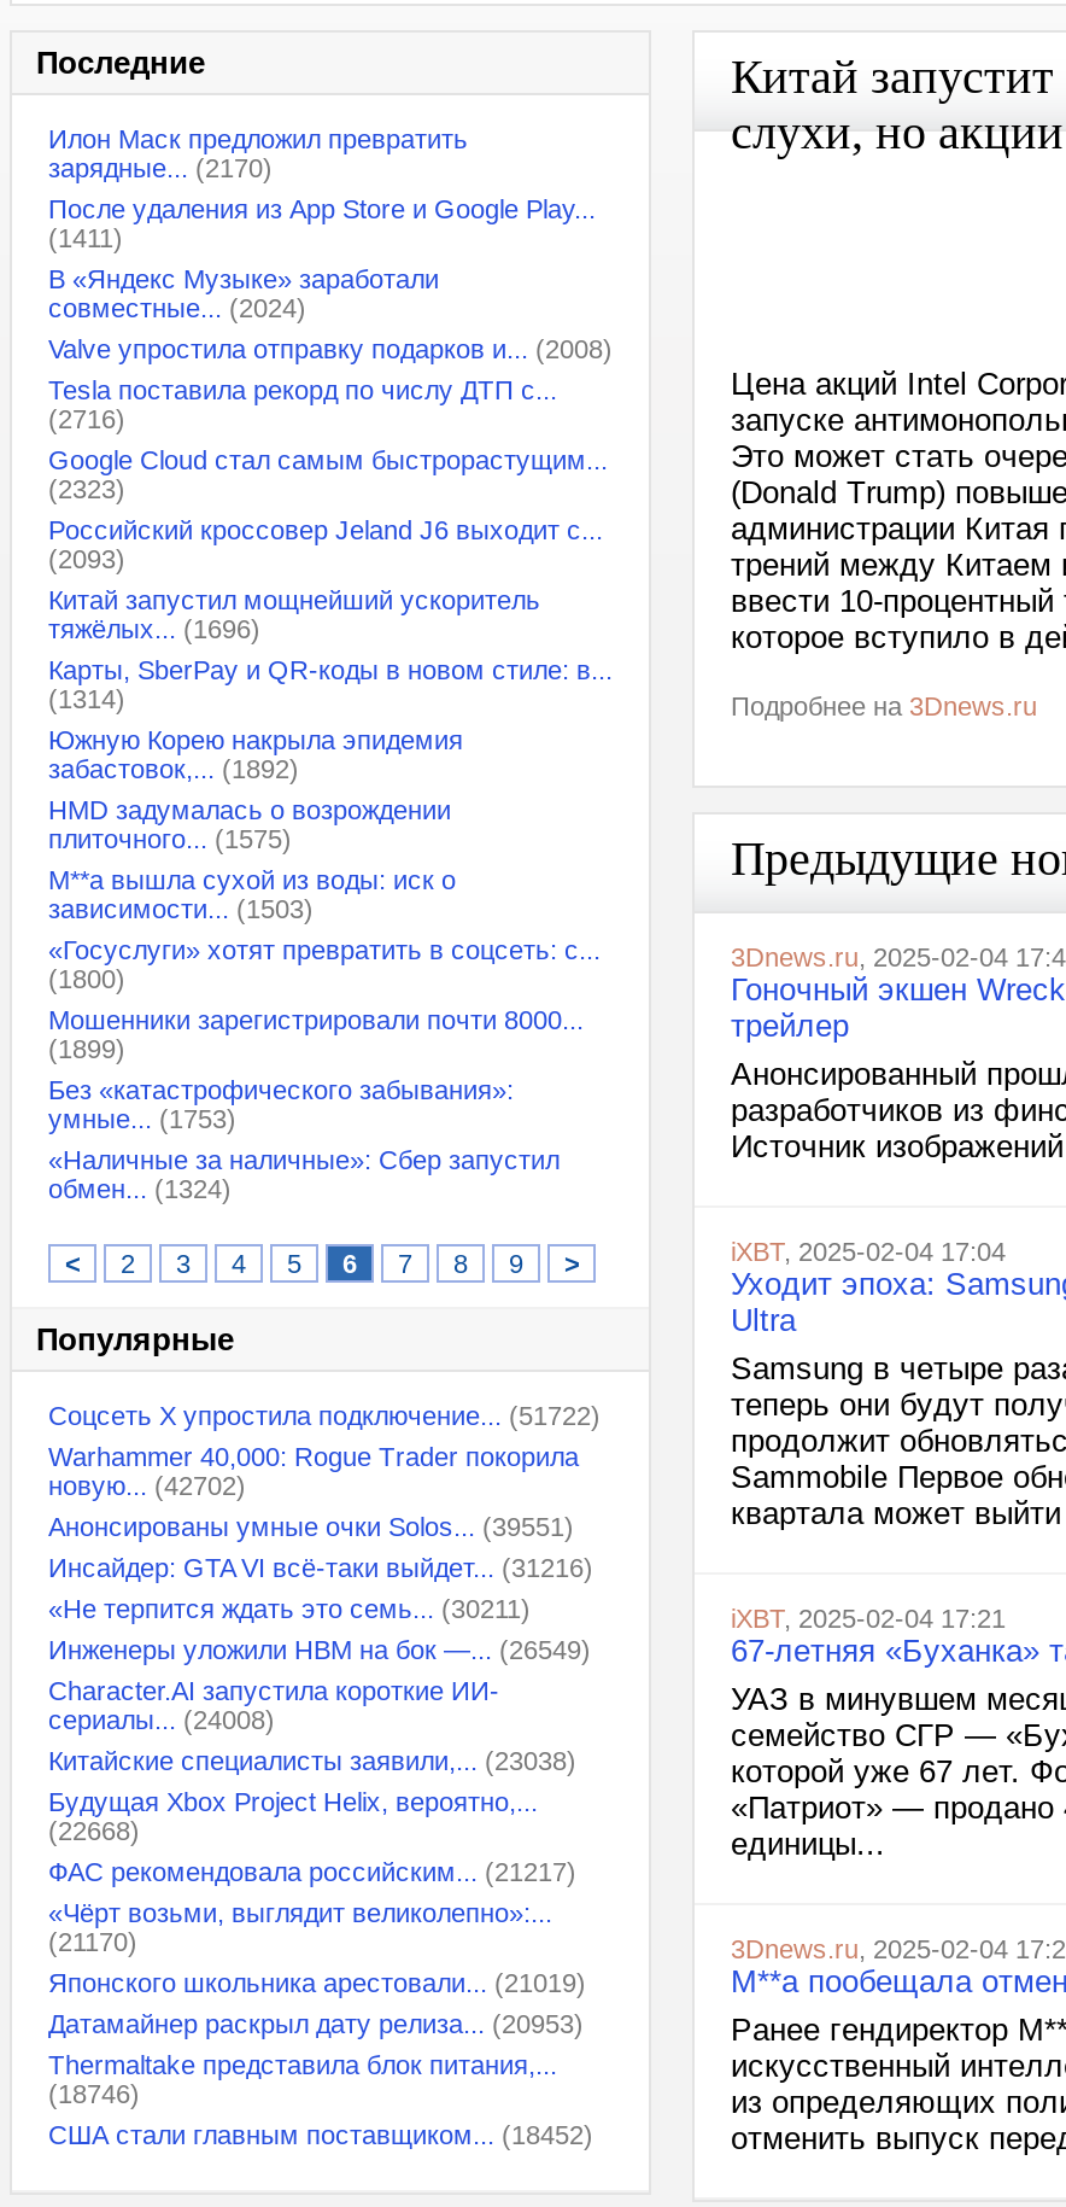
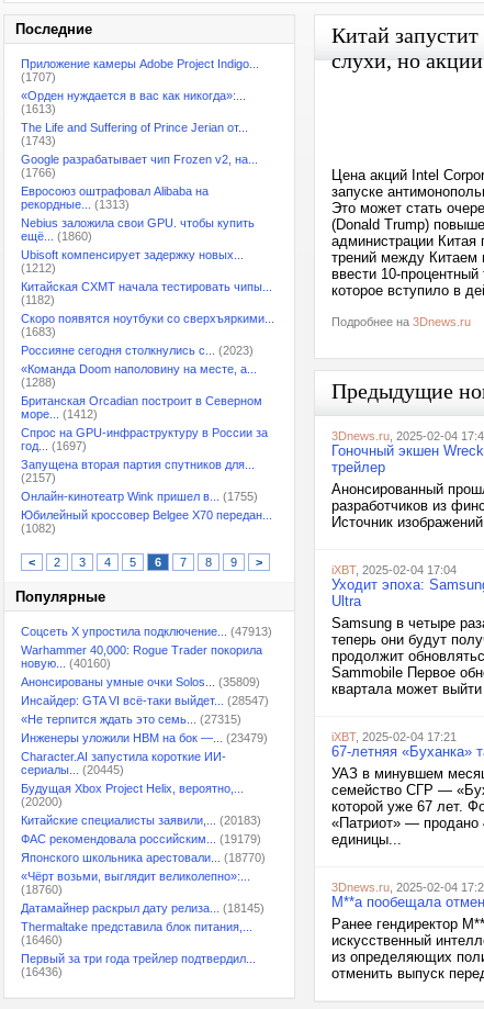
- Илон Маск предложил превратить
- зарядные... (2170)
- После удаления из App Store и Google Play...
- (1411)
- В «Яндекс Музыке» заработали
- совместные... (2024)
- Valve упростила отправку подарков и... (2008)
- Tesla поставила рекорд по числу ДТП с...
- (2716)
- Google Cloud стал самым быстрорастущим...
- (2323)
- Российский кроссовер Jeland J6 выходит с...
- (2093)
- Китай запустил мощнейший ускоритель
- тяжёлых... (1696)
- Карты, SberPay и QR-коды в новом стиле: в...
- (1314)
- Южную Корею накрыла эпидемия
- забастовок,... (1892)
- HMD задумалась о возрождении
- плиточного... (1575)
- M**a вышла сухой из воды: иск о
- зависимости... (1503)
- «Госуслуги» хотят превратить в соцсеть: с...
- (1800)
- Мошенники зарегистрировали почти 8000...
- (1899)
- Без «катастрофического забывания»:
- умные... (1753)
- «Наличные за наличные»: Сбер запустил
- обмен... (1324)
+ Приложение камеры Adobe Project Indigo...
+ (1707)
+ «Орден нуждается в вас как никогда»:...
+ (1613)
+ The Life and Suffering of Prince Jerian от...
+ (1743)
+ Google разрабатывает чип Frozen v2, на...
+ (1766)
+ Евросоюз оштрафовал Alibaba на
+ рекордные... (1313)
+ Nebius заложила свои GPU. чтобы купить
+ ещё... (1860)
+ Ubisoft компенсирует задержку новых...
+ (1212)
+ Китайская CXMT начала тестировать чипы...
+ (1182)
+ Скоро появятся ноутбуки со сверхъяркими...
+ (1683)
+ Россияне сегодня столкнулись с... (2023)
+ «Команда Doom наполовину на месте, а...
+ (1288)
+ Британская Orcadian построит в Северном
+ море... (1412)
+ Спрос на GPU-инфраструктуру в России за
+ год... (1697)
+ Запущена вторая партия спутников для...
+ (2157)
+ Онлайн-кинотеатр Wink пришел в... (1755)
+ Юбилейный кроссовер Belgee X70 передан...
+ (1082)

- Соцсеть X упростила подключение... (51722)
+ Соцсеть X упростила подключение... (47913)

- новую... (42702)
+ новую... (40160)

- Анонсированы умные очки Solos... (39551)
+ Анонсированы умные очки Solos... (35809)

- Инсайдер: GTA VI всё-таки выйдет... (31216)
+ Инсайдер: GTA VI всё-таки выйдет... (28547)

- «Не терпится ждать это семь... (30211)
+ «Не терпится ждать это семь... (27315)

- Инженеры уложили HBM на бок —... (26549)
+ Инженеры уложили HBM на бок —... (23479)

- сериалы... (24008)
- Китайские специалисты заявили,... (23038)
+ сериалы... (20445)

moved up: Будущая Xbox Project Helix, вероятно,...

- (22668)
- ФАС рекомендовала российским... (21217)
+ (20200)
+ Китайские специалисты заявили,... (20183)
+ ФАС рекомендовала российским... (19179)
+ Японского школьника арестовали... (18770)

- (21170)
- Японского школьника арестовали... (21019)
- Датамайнер раскрыл дату релиза... (20953)
+ (18760)
+ Датамайнер раскрыл дату релиза... (18145)

- (18746)
- США стали главным поставщиком... (18452)
+ (16460)
+ Первый за три года трейлер подтвердил...
+ (16436)
